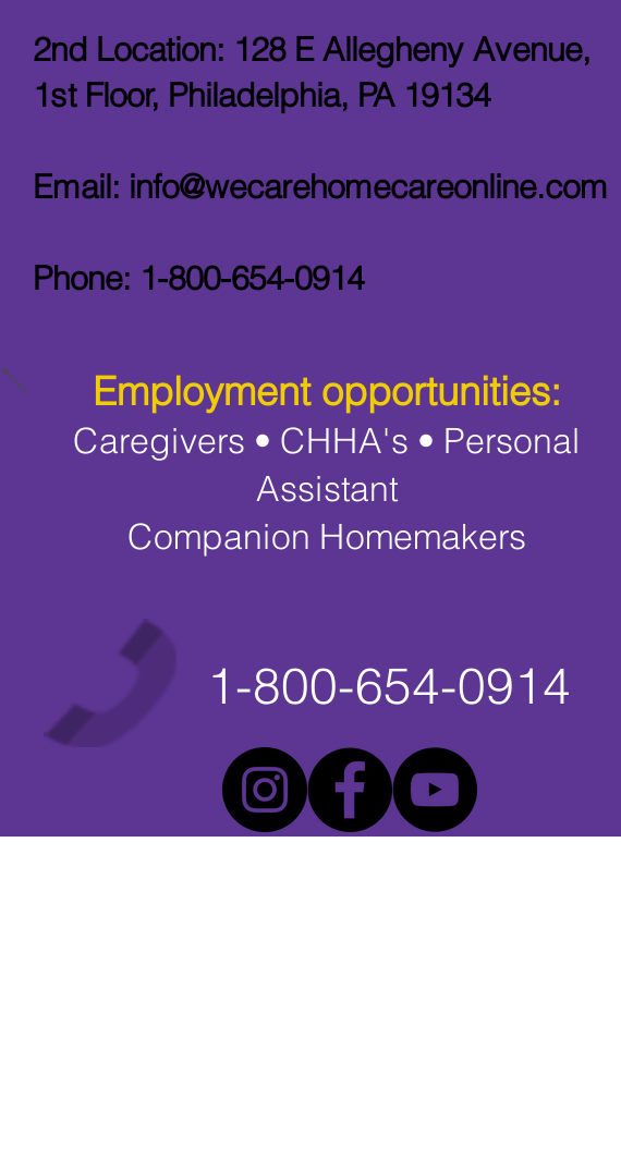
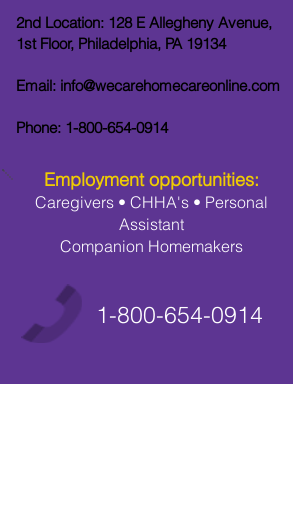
- [image]
